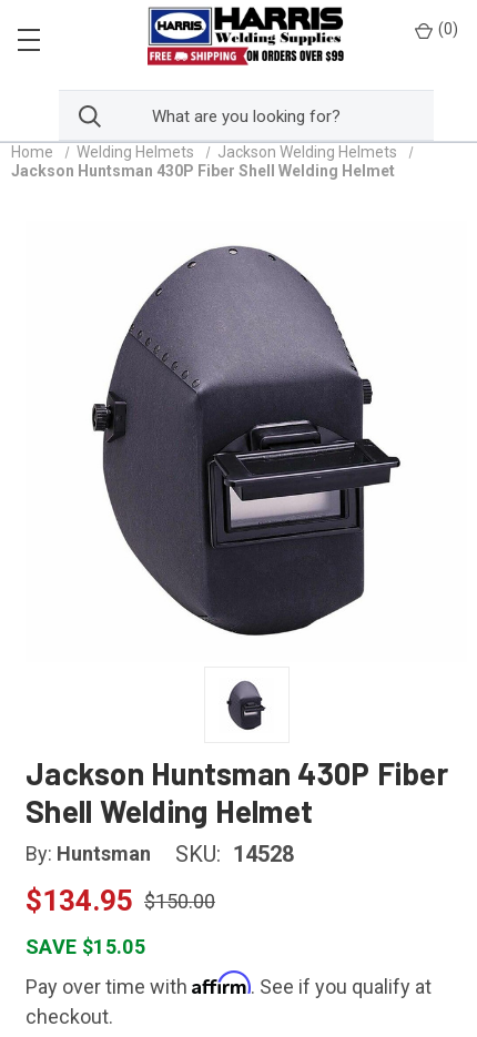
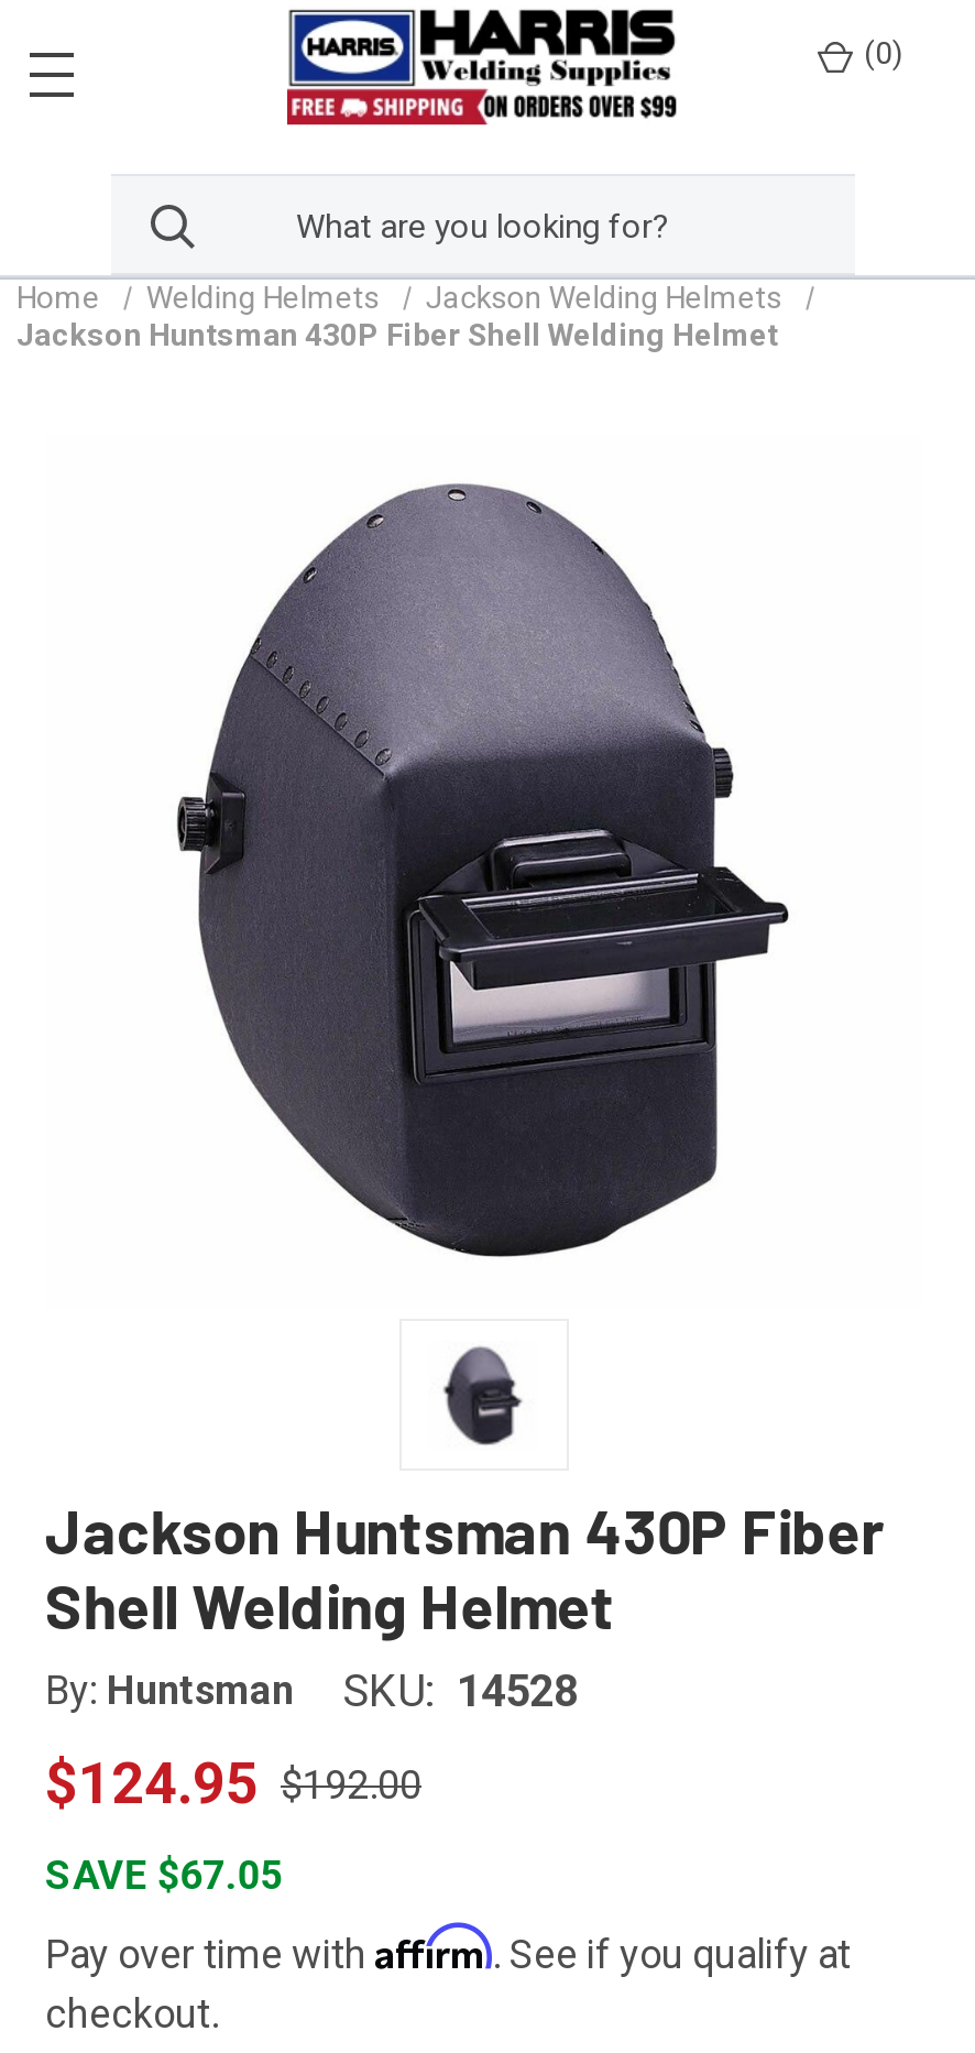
- $134.95 $150.00
+ $124.95 $192.00

- SAVE $15.05
+ SAVE $67.05
